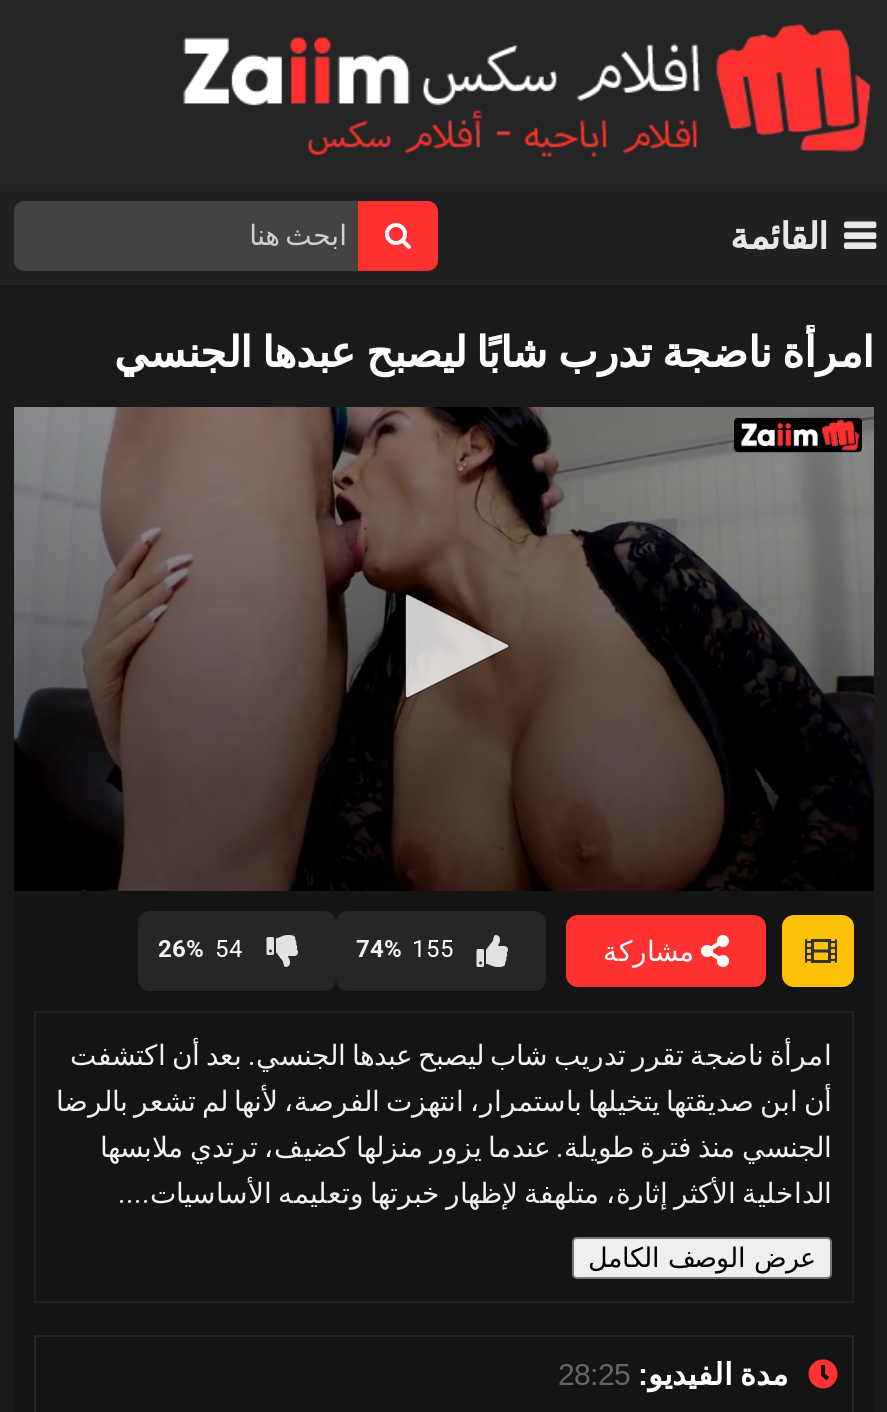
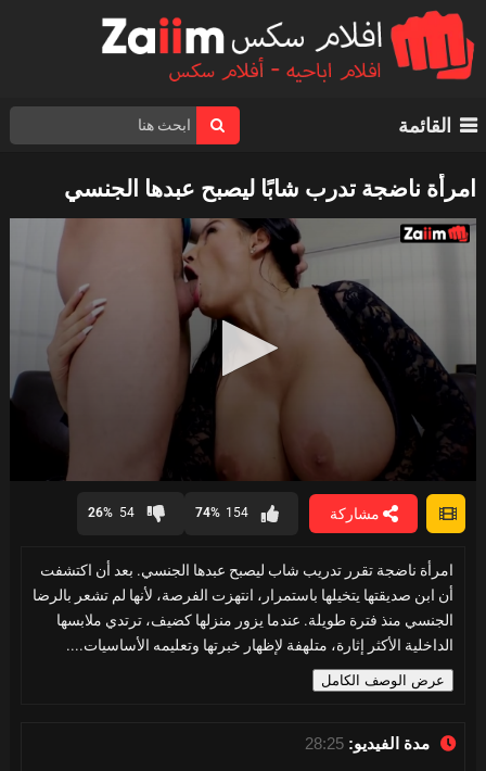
- 74% 155
+ 74% 154
